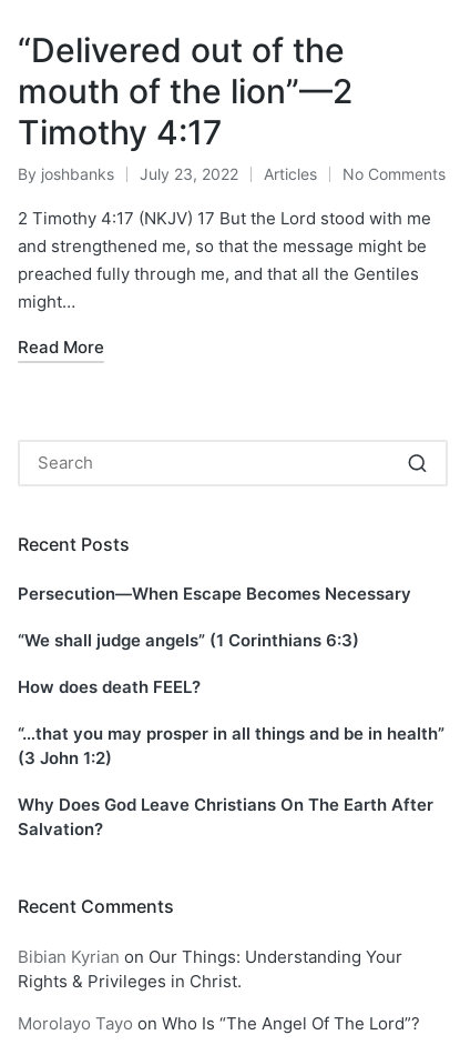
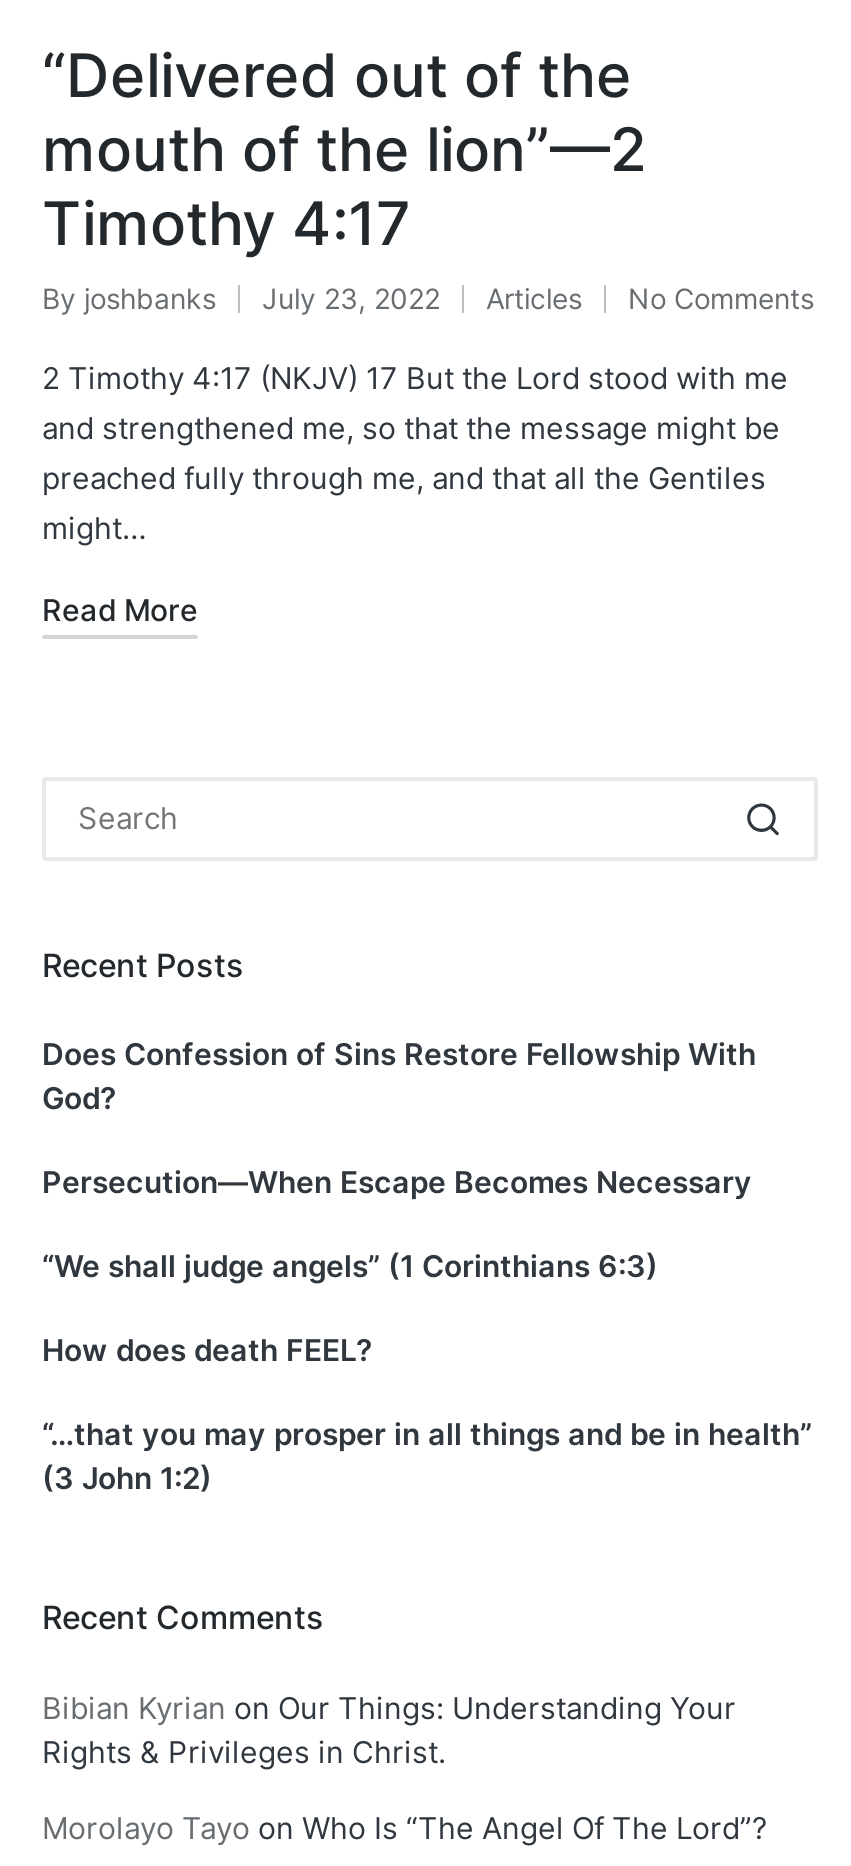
+ Does Confession of Sins Restore Fellowship With
+ God?

moved down: Persecution—When Escape Becomes Necessary | “We shall judge angels” (1 Corinthians 6:3) | How does death FEEL? | “…that you may prosper in all things and be in health” | (3 John 1:2)

- Why Does God Leave Christians On The Earth After
- Salvation?
